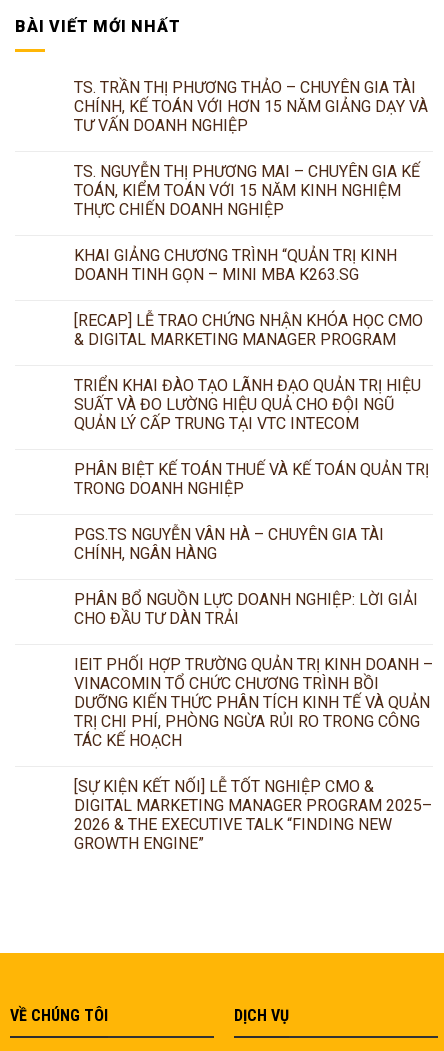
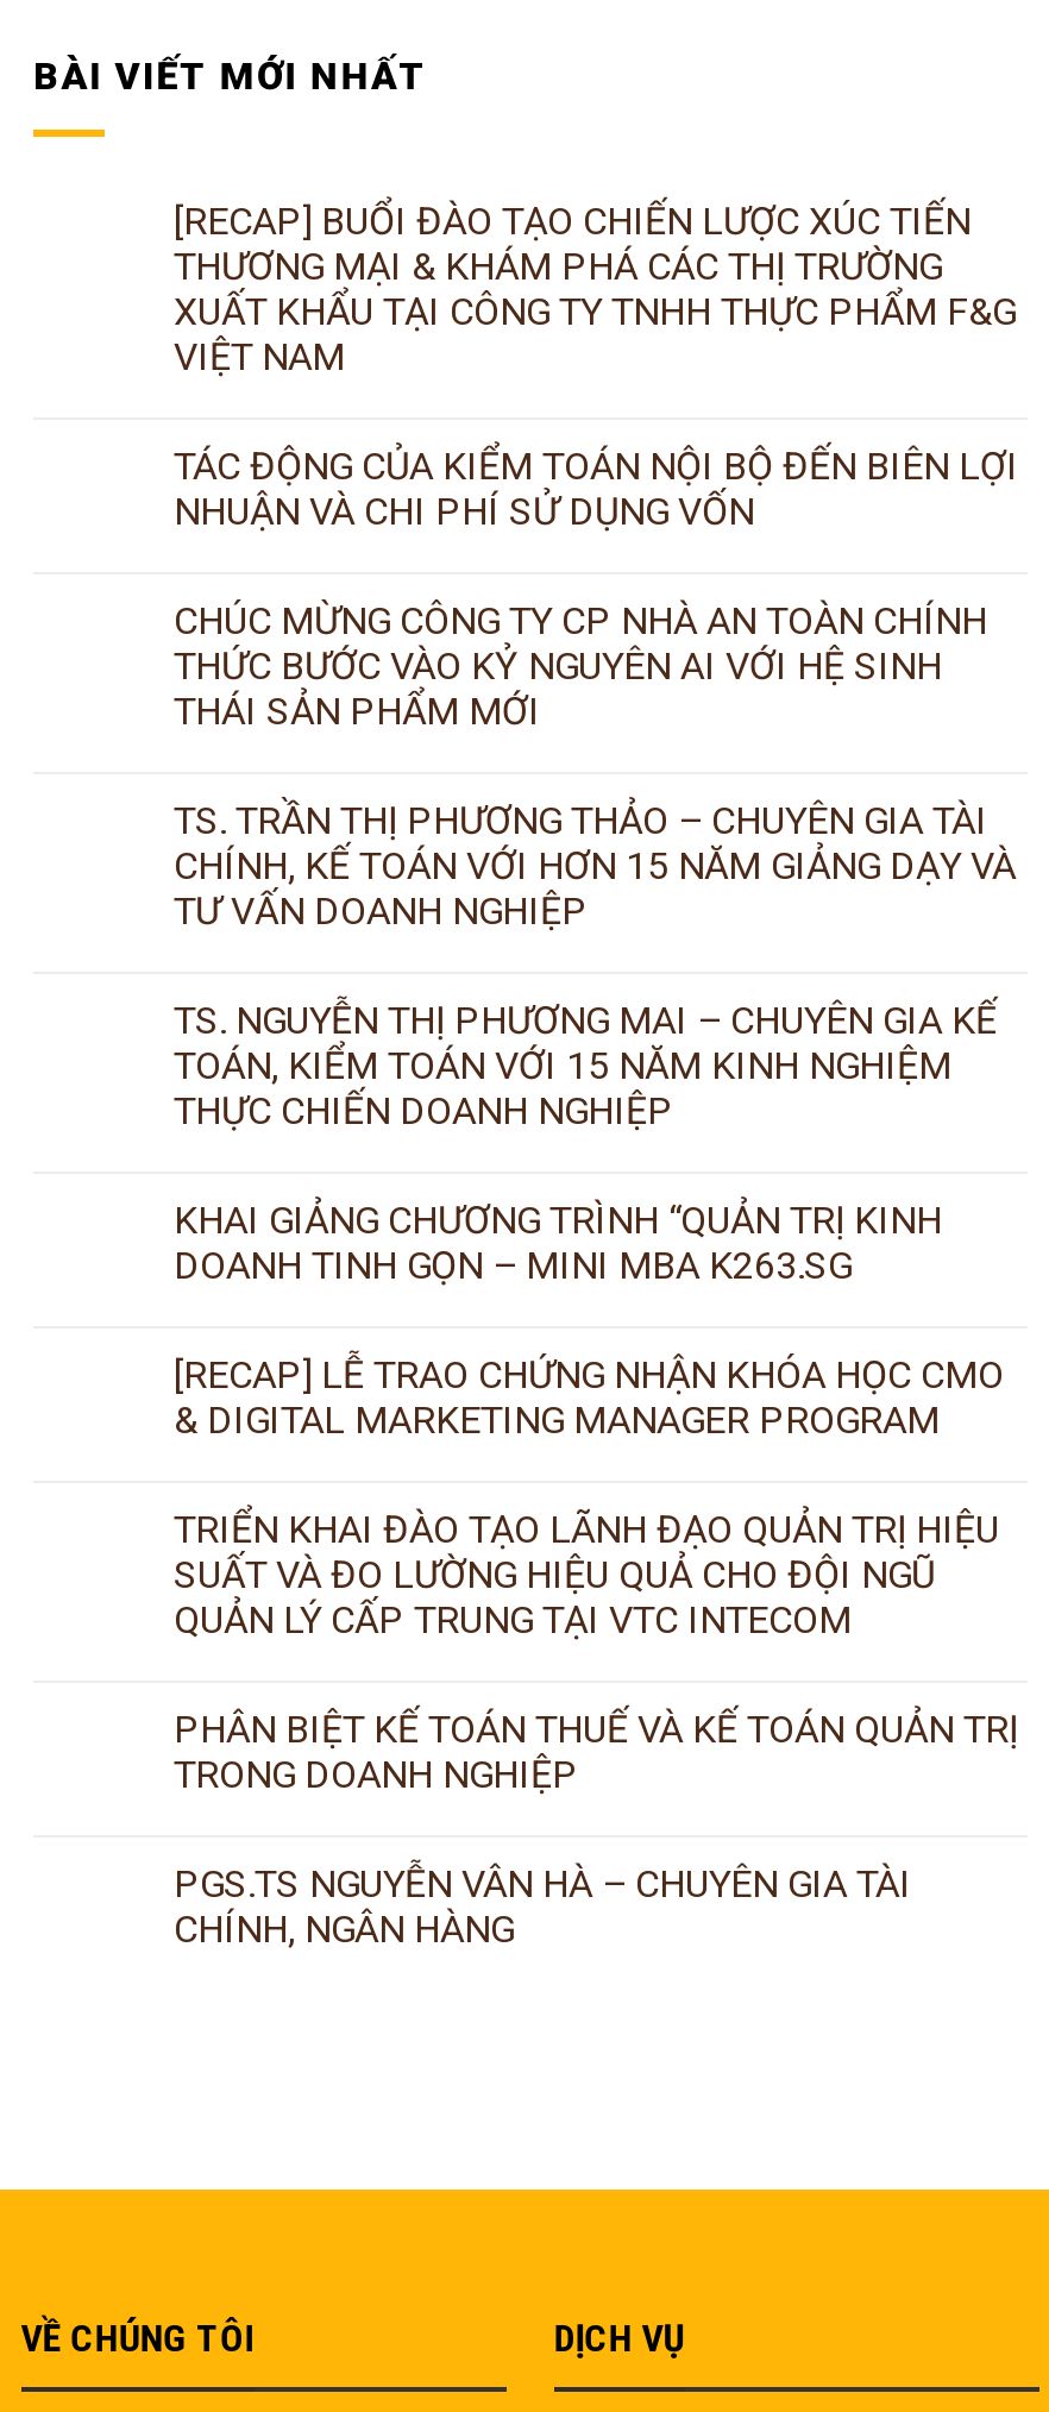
+ [RECAP] BUỔI ĐÀO TẠO CHIẾN LƯỢC XÚC TIẾN
+ THƯƠNG MẠI & KHÁM PHÁ CÁC THỊ TRƯỜNG
+ XUẤT KHẨU TẠI CÔNG TY TNHH THỰC PHẨM F&G
+ VIỆT NAM
+ TÁC ĐỘNG CỦA KIỂM TOÁN NỘI BỘ ĐẾN BIÊN LỢI
+ NHUẬN VÀ CHI PHÍ SỬ DỤNG VỐN
+ CHÚC MỪNG CÔNG TY CP NHÀ AN TOÀN CHÍNH
+ THỨC BƯỚC VÀO KỶ NGUYÊN AI VỚI HỆ SINH
+ THÁI SẢN PHẨM MỚI

moved down: TS. TRẦN THỊ PHƯƠNG THẢO – CHUYÊN GIA TÀI | CHÍNH, KẾ TOÁN VỚI HƠN 15 NĂM GIẢNG DẠY VÀ | TƯ VẤN DOANH NGHIỆP | ... | PGS.TS NGUYỄN VÂN HÀ – CHUYÊN GIA TÀI | CHÍNH, NGÂN HÀNG

- PHÂN BỔ NGUỒN LỰC DOANH NGHIỆP: LỜI GIẢI
- CHO ĐẦU TƯ DÀN TRẢI
- IEIT PHỐI HỢP TRƯỜNG QUẢN TRỊ KINH DOANH –
- VINACOMIN TỔ CHỨC CHƯƠNG TRÌNH BỒI
- DƯỠNG KIẾN THỨC PHÂN TÍCH KINH TẾ VÀ QUẢN
- TRỊ CHI PHÍ, PHÒNG NGỪA RỦI RO TRONG CÔNG
- TÁC KẾ HOẠCH
- [SỰ KIỆN KẾT NỐI] LỄ TỐT NGHIỆP CMO &
- DIGITAL MARKETING MANAGER PROGRAM 2025–
- 2026 & THE EXECUTIVE TALK “FINDING NEW
- GROWTH ENGINE”
